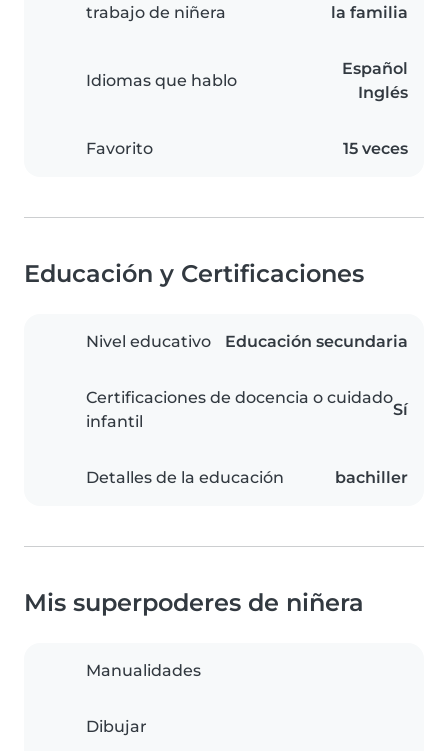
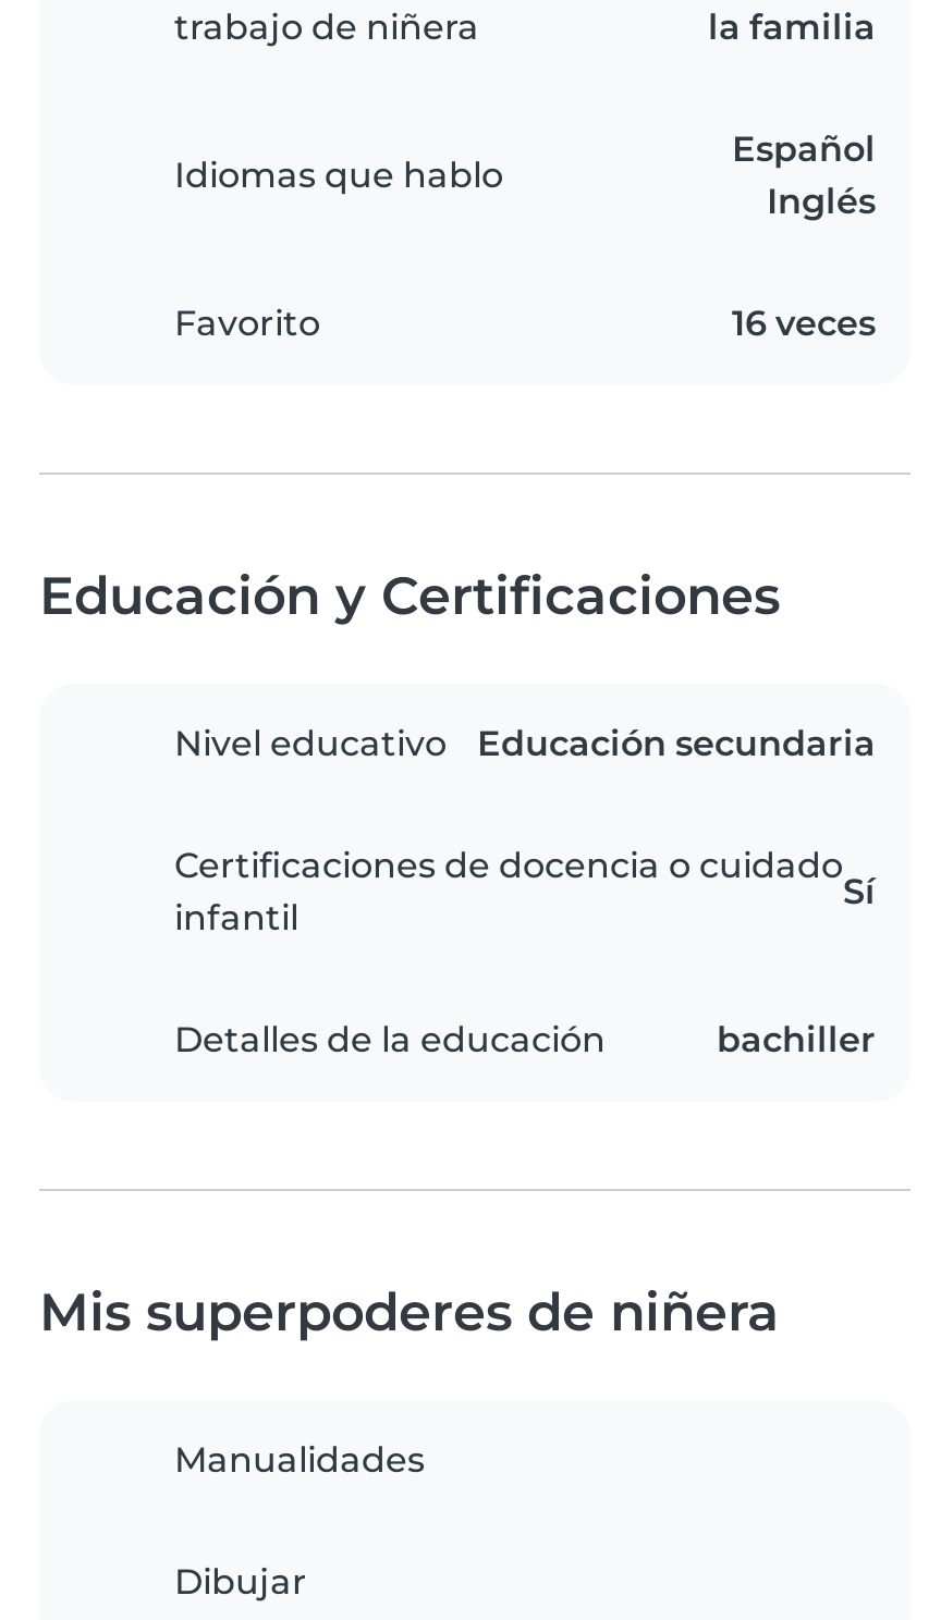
- 15 veces
+ 16 veces
